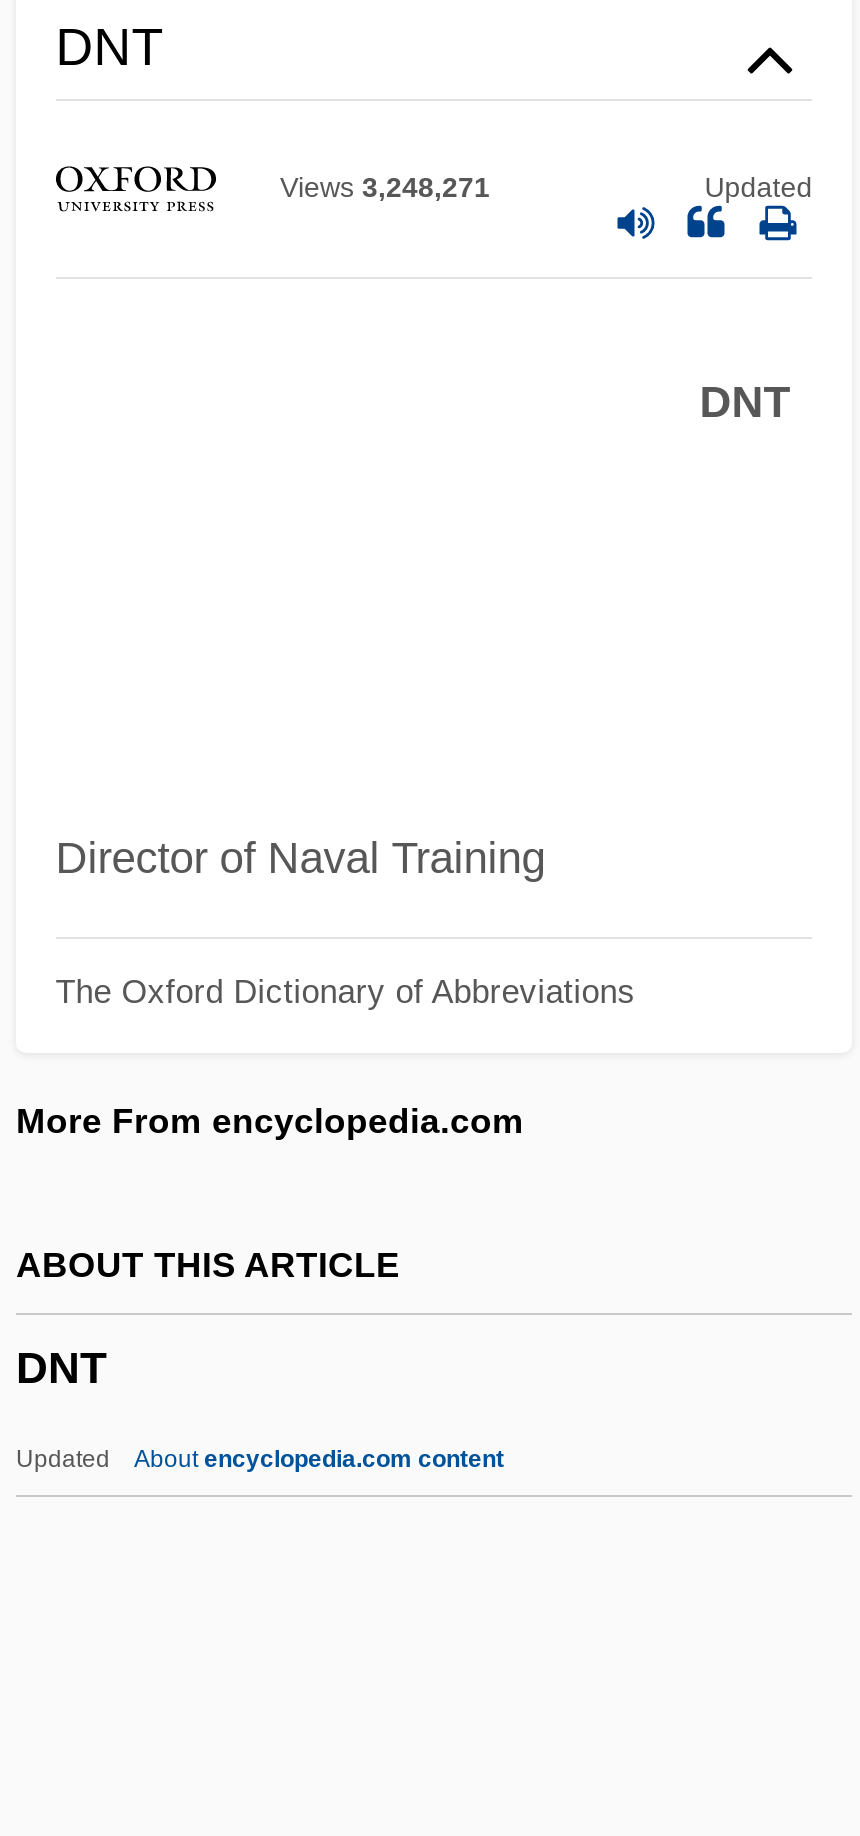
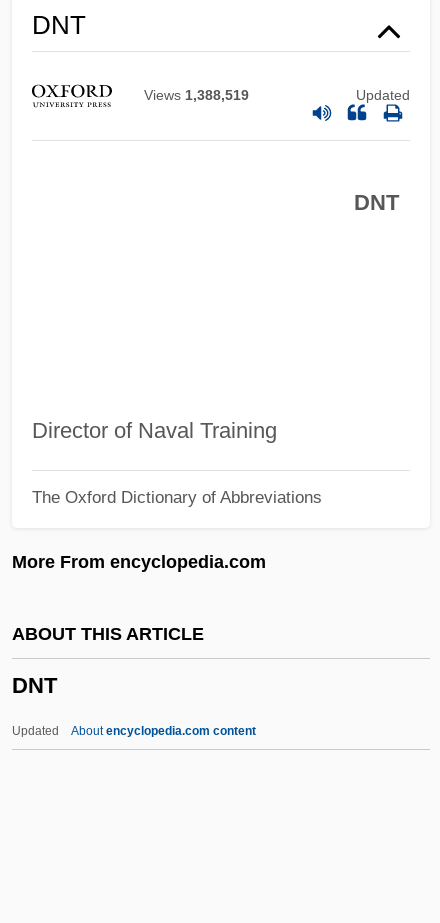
- Views 3,248,271
+ Views 1,388,519
